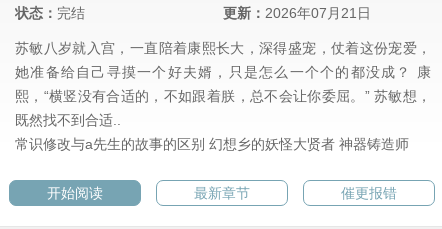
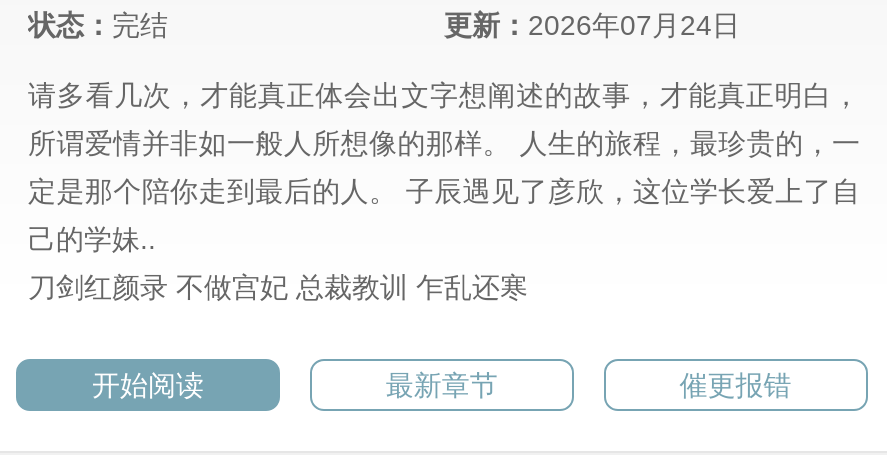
- 更新：2026年07月21日
+ 更新：2026年07月24日

- 苏敏八岁就入宫，一直陪着康熙长大，深得盛宠，仗着这份宠爱，
+ 请多看几次，才能真正体会出文字想阐述的故事，才能真正明白，

- 她准备给自己寻摸一个好夫婿，只是怎么一个个的都没成？ 康
+ 所谓爱情并非如一般人所想像的那样。 人生的旅程，最珍贵的，一

- 熙，“横竖没有合适的，不如跟着朕，总不会让你委屈。” 苏敏想，
+ 定是那个陪你走到最后的人。 子辰遇见了彦欣，这位学长爱上了自

- 既然找不到合适..
+ 己的学妹..

- 常识修改与a先生的故事的区别 幻想乡的妖怪大贤者 神器铸造师
+ 刀剑红颜录 不做宫妃 总裁教训 乍乱还寒
